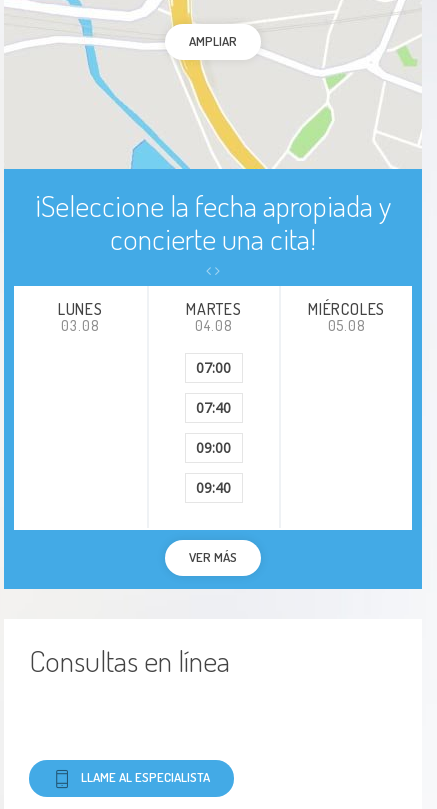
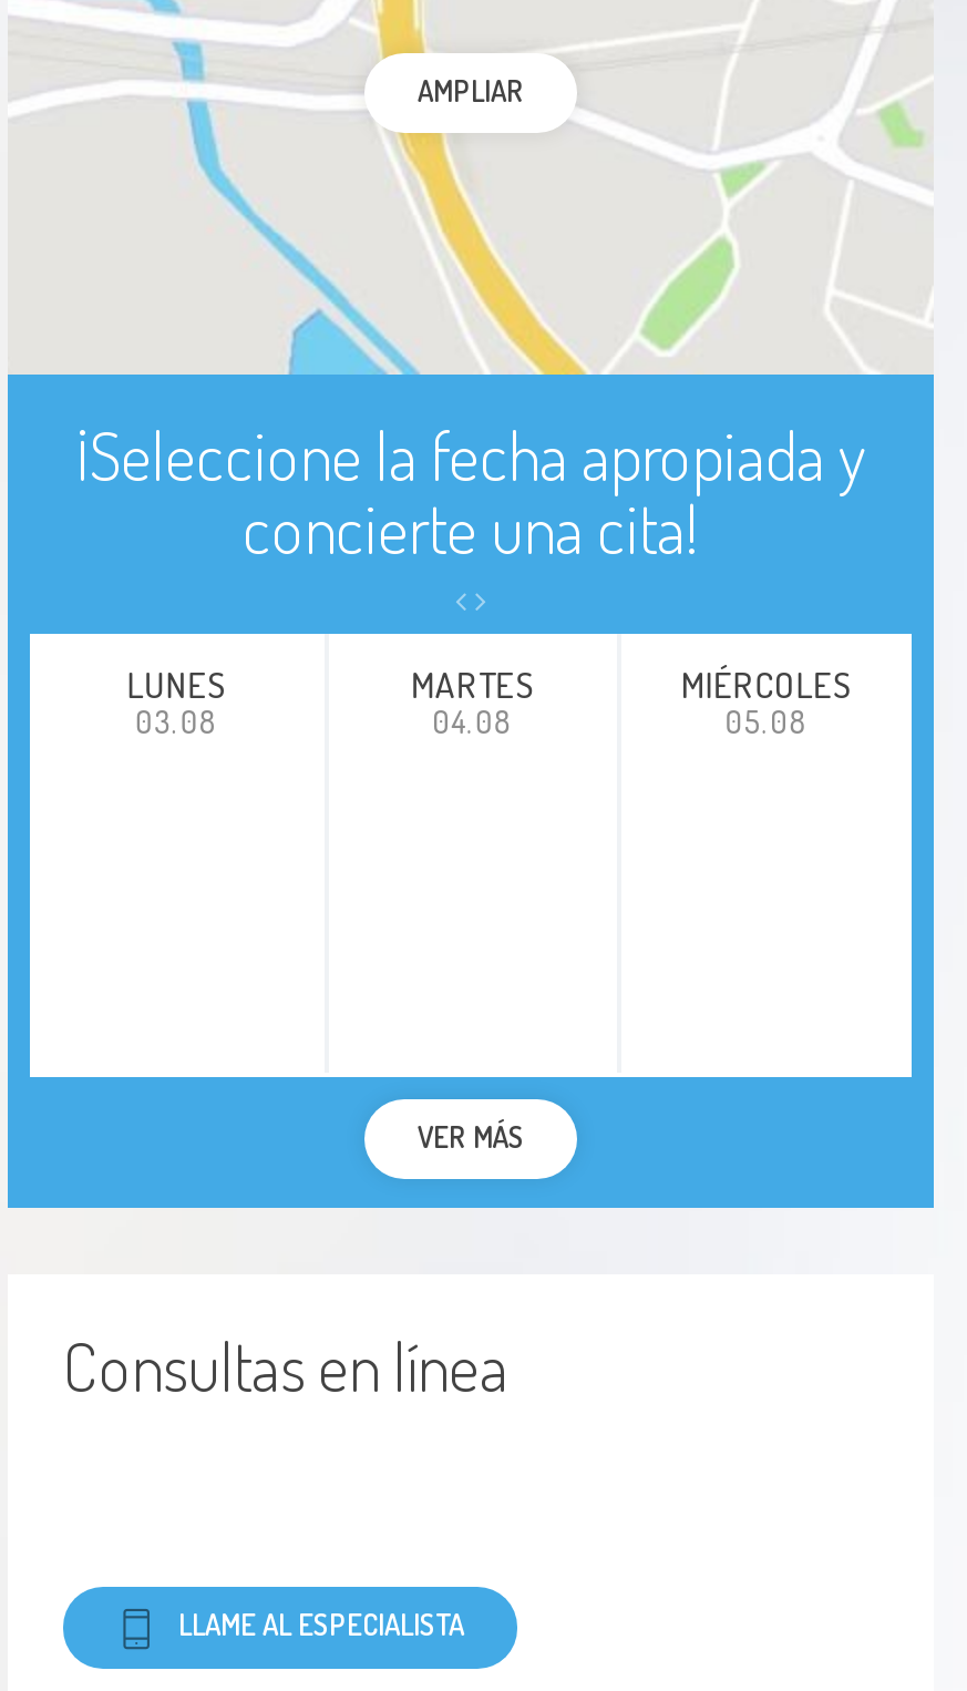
- 07:00
- 07:40
- 09:00
- 09:40
